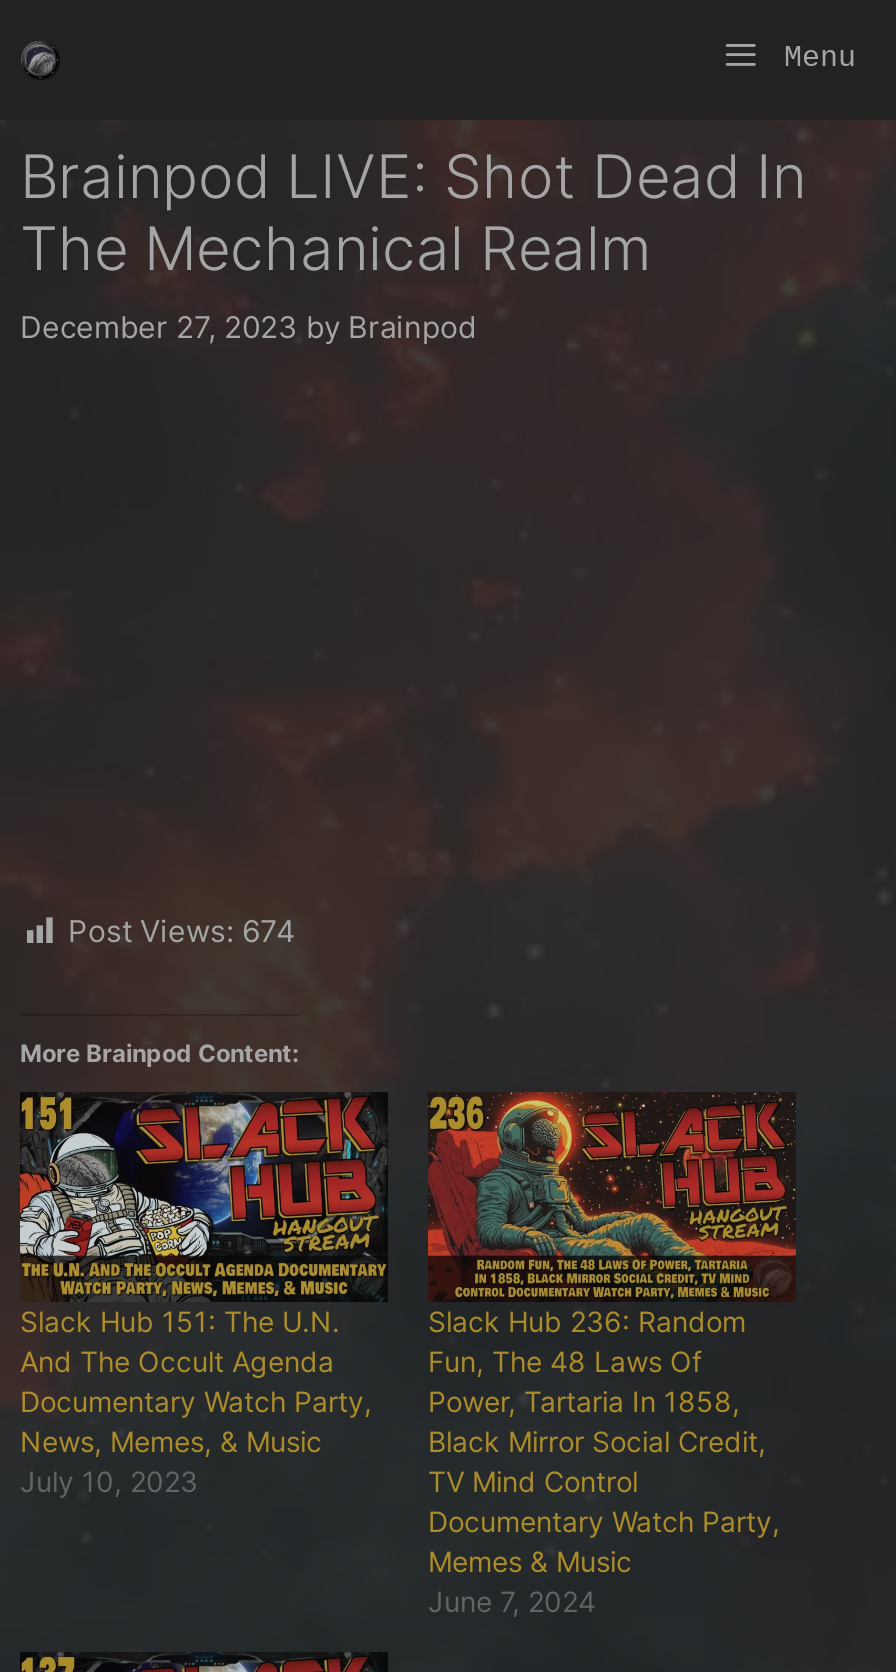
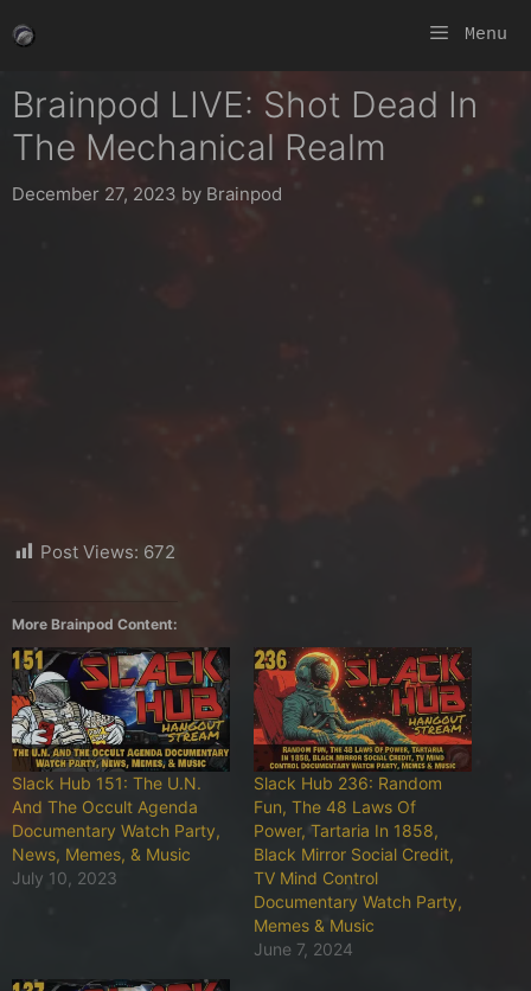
- Post Views: 674
+ Post Views: 672
